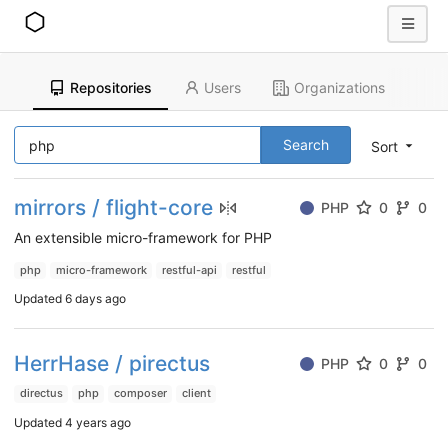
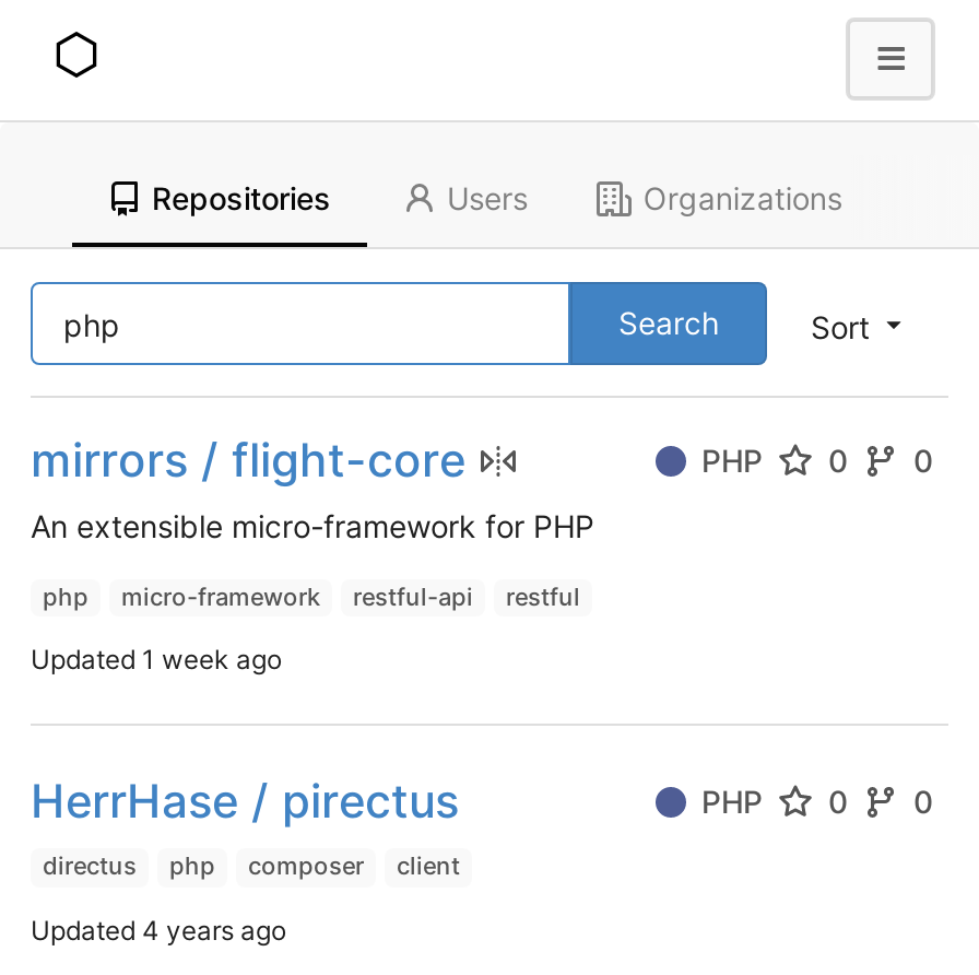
- Updated 6 days ago
+ Updated 1 week ago
